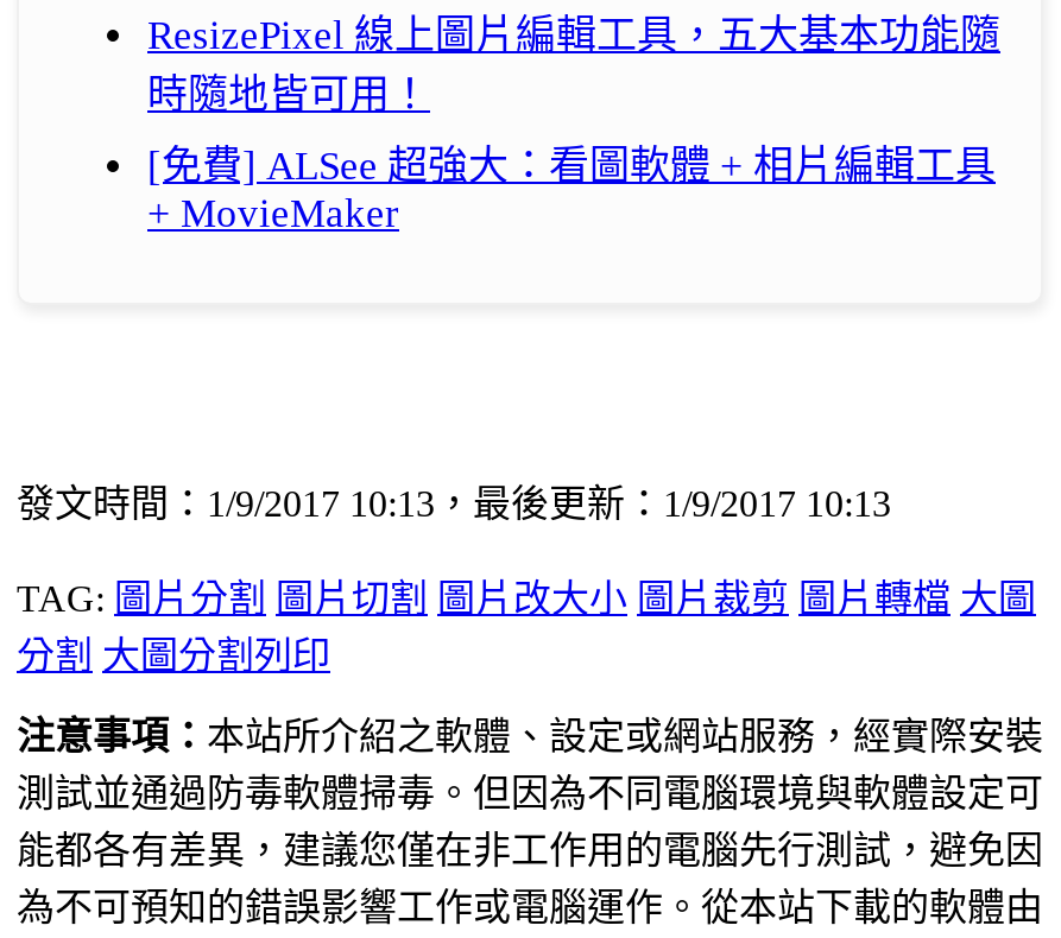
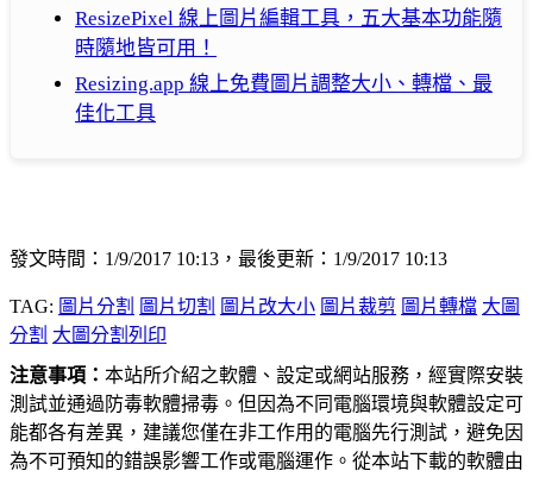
- [免費] ALSee 超強大：看圖軟體 + 相片編輯工具
- + MovieMaker
+ Resizing.app 線上免費圖片調整大小、轉檔、最
+ 佳化工具
